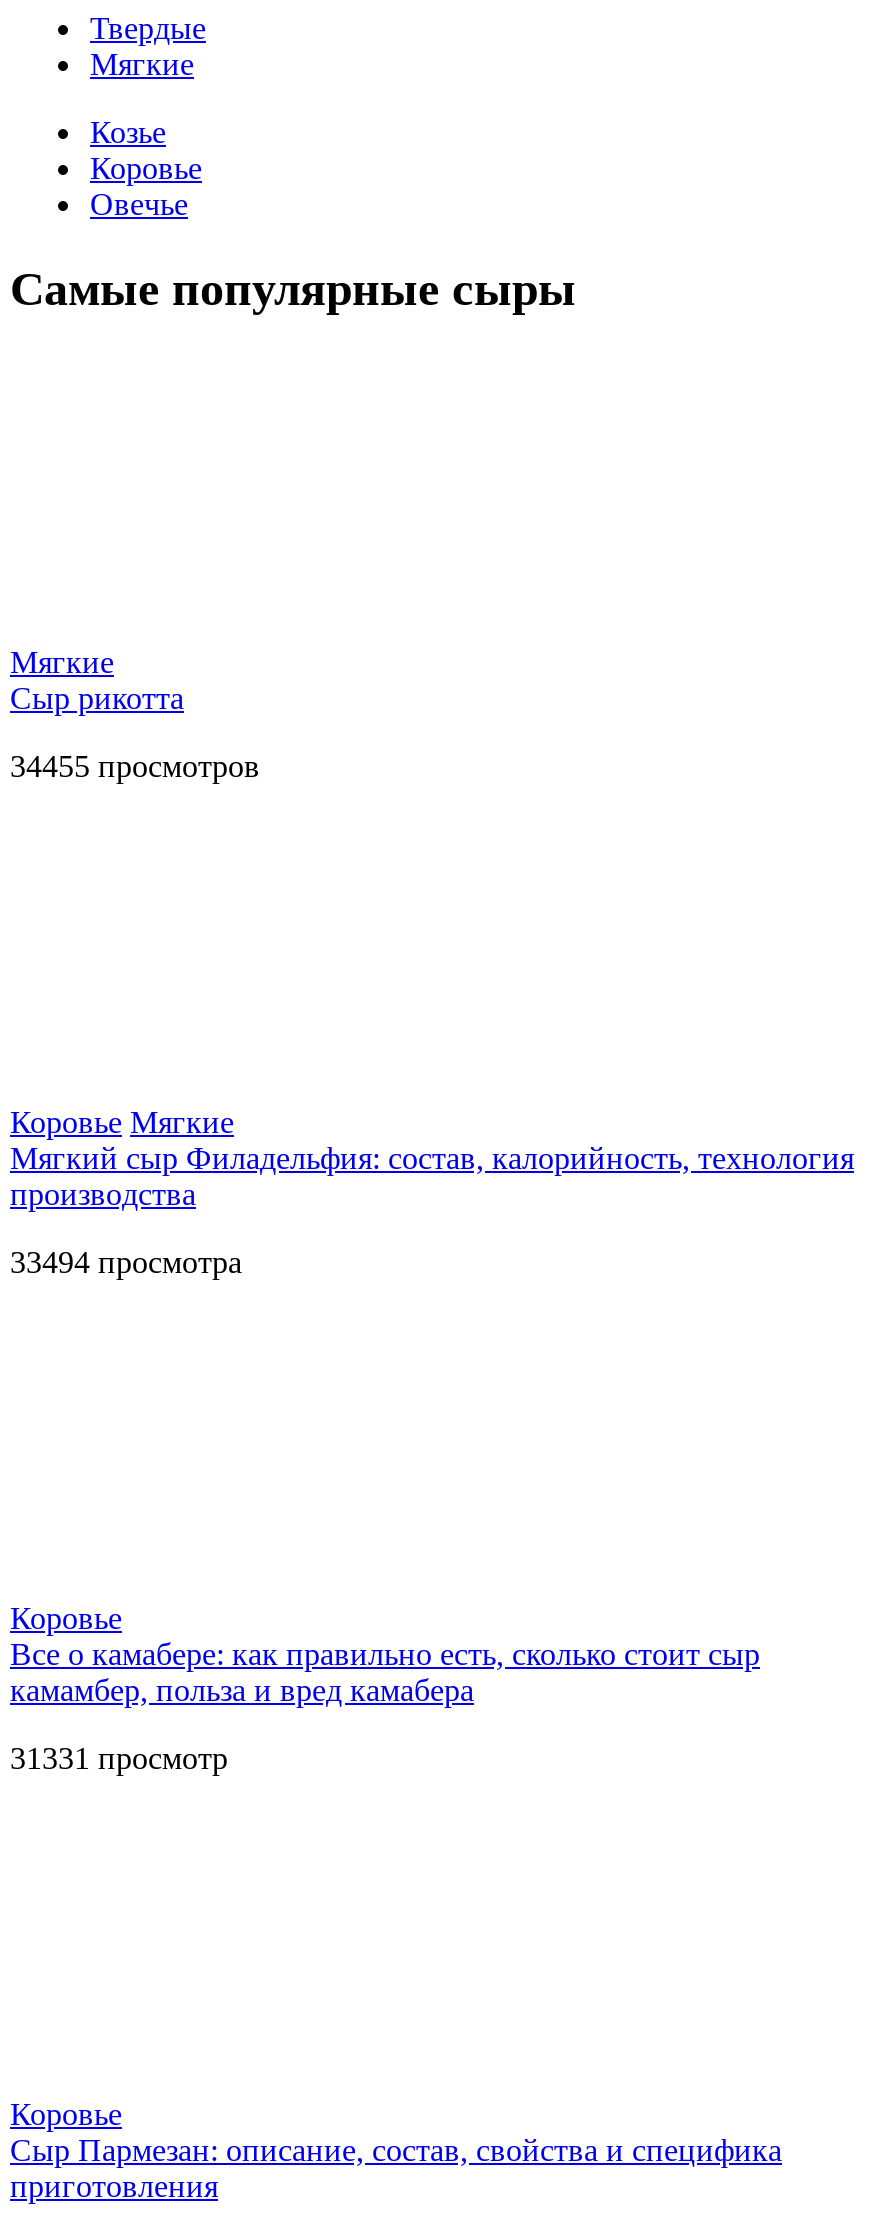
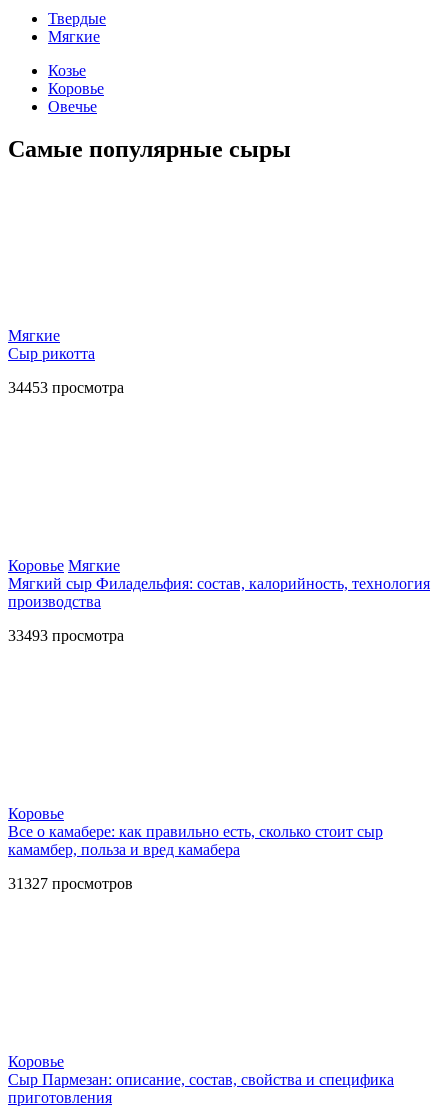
- 34455 просмотров
+ 34453 просмотра

- 33494 просмотра
+ 33493 просмотра

- 31331 просмотр
+ 31327 просмотров
